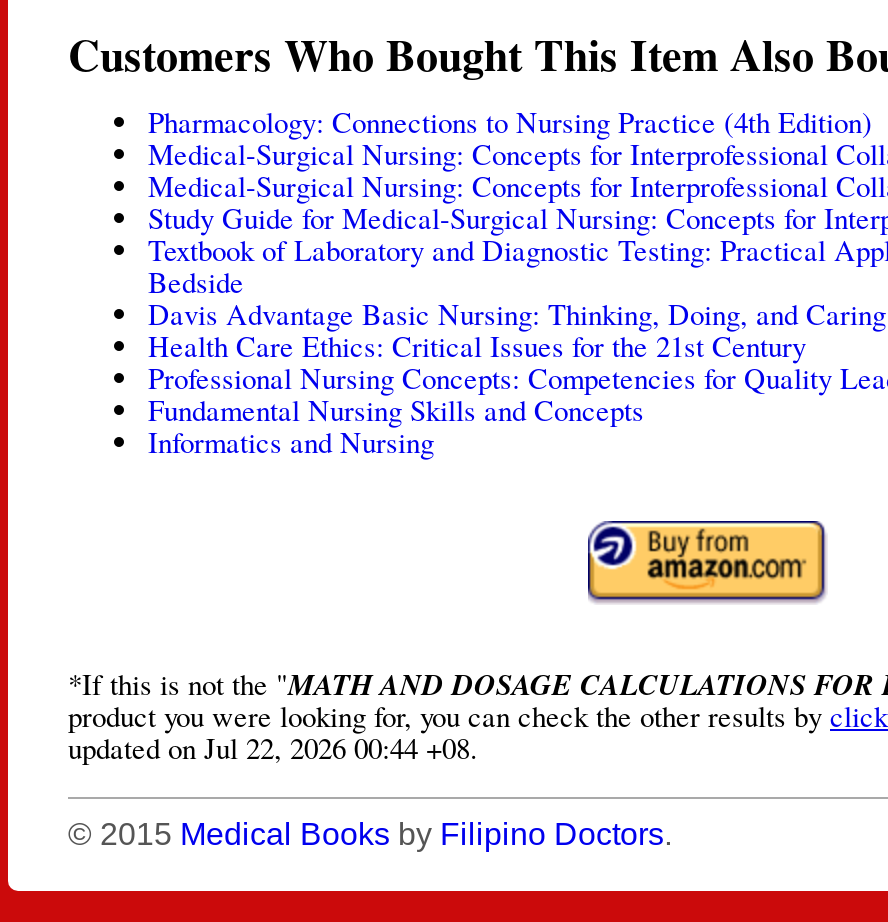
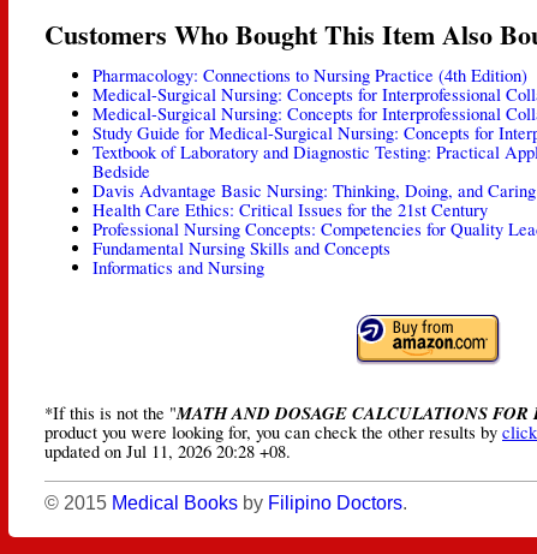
- updated on Jul 22, 2026 00:44 +08.
+ updated on Jul 11, 2026 20:28 +08.
